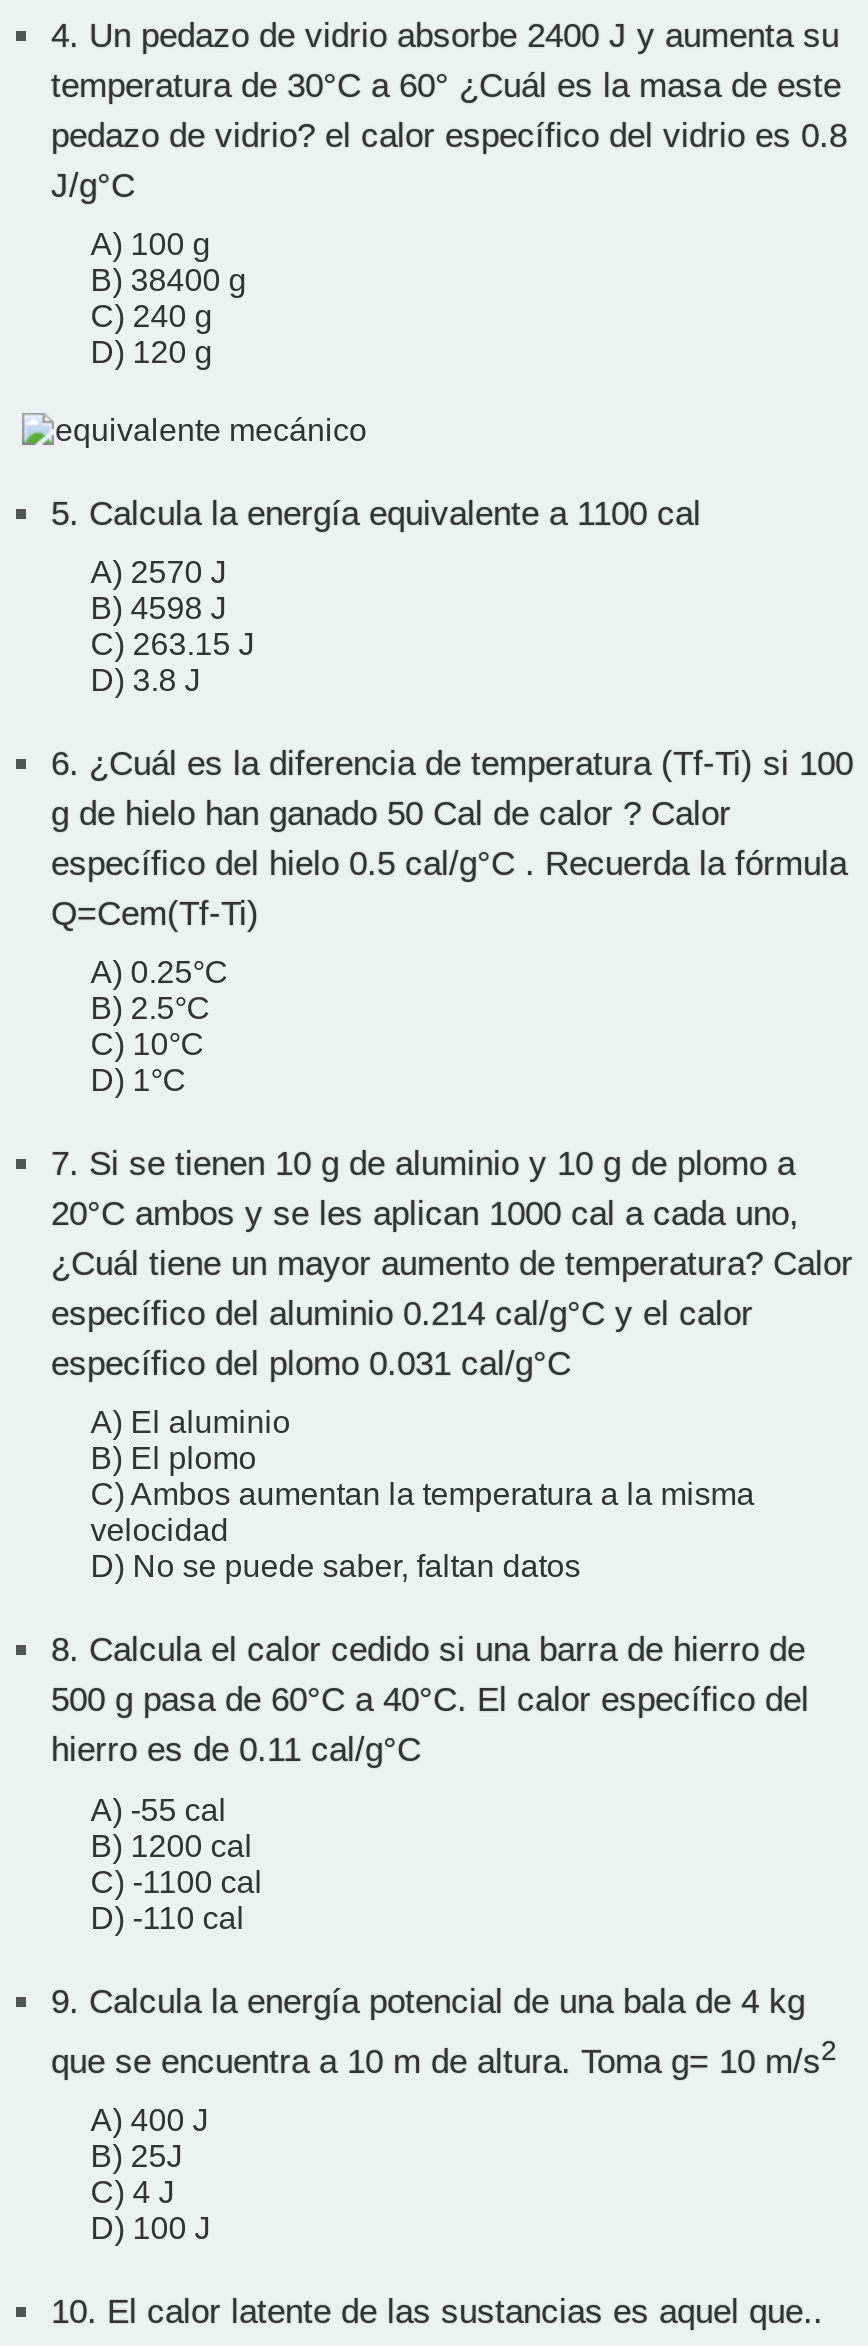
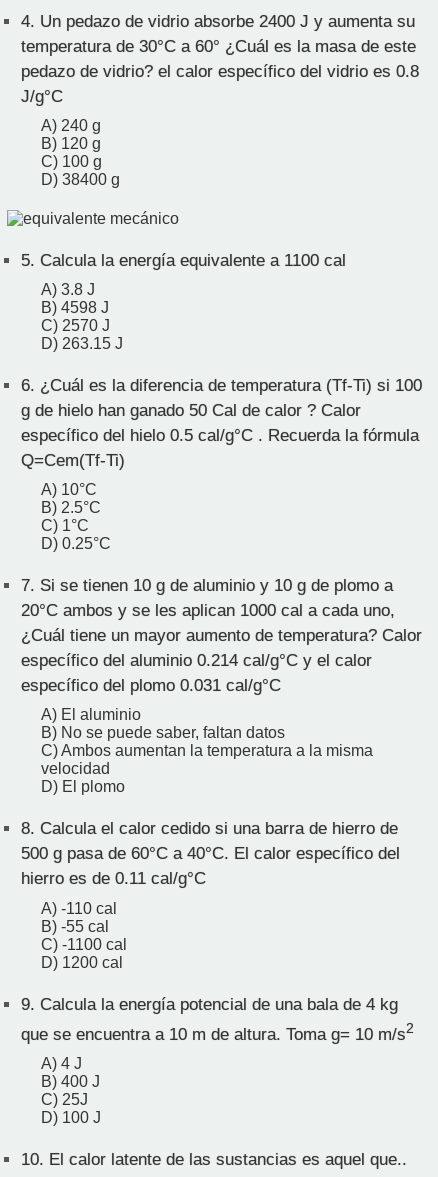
- A) 100 g
+ A) 240 g

- B) 38400 g
+ B) 120 g

- C) 240 g
+ C) 100 g

- D) 120 g
+ D) 38400 g

- A) 2570 J
+ A) 3.8 J

- C) 263.15 J
+ C) 2570 J

- D) 3.8 J
+ D) 263.15 J

- A) 0.25°C
+ A) 10°C

- C) 10°C
+ C) 1°C

- D) 1°C
+ D) 0.25°C

- B) El plomo
+ B) No se puede saber, faltan datos

- D) No se puede saber, faltan datos
+ D) El plomo

- A) -55 cal
+ A) -110 cal

- B) 1200 cal
+ B) -55 cal

- D) -110 cal
+ D) 1200 cal

- A) 400 J
- B) 25J
- C) 4 J
+ A) 4 J
+ B) 400 J
+ C) 25J
